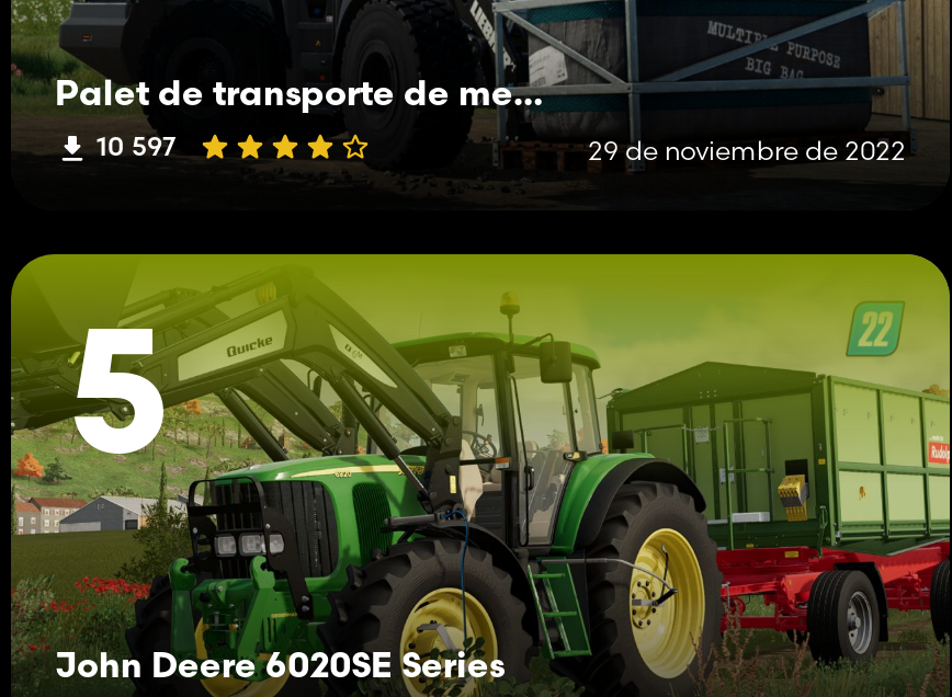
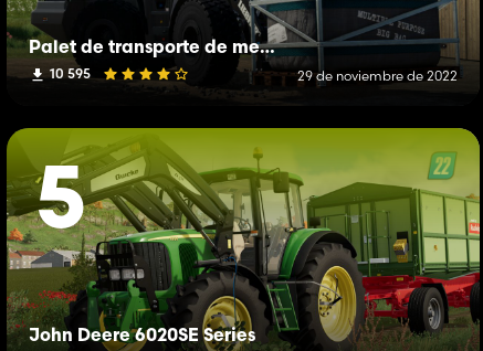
- 10 597
+ 10 595
